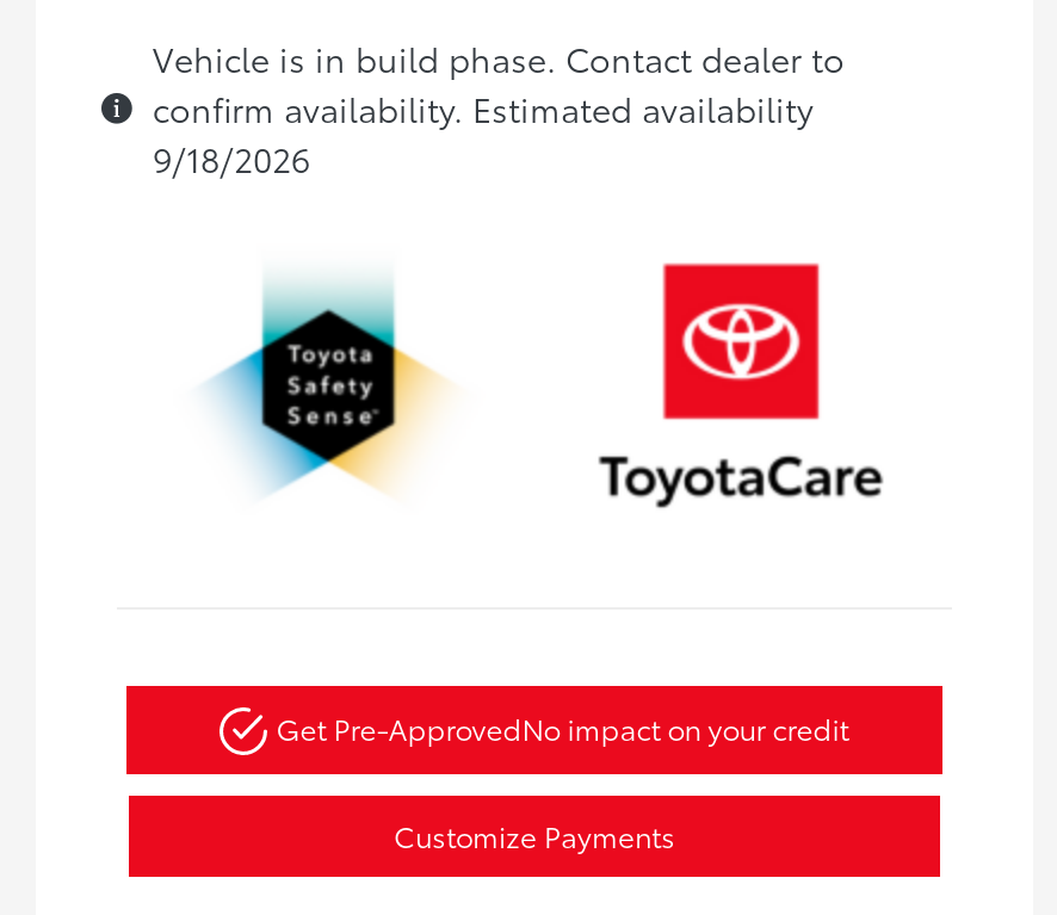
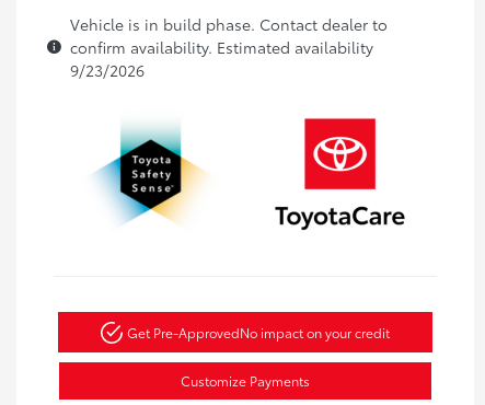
- 9/18/2026
+ 9/23/2026
